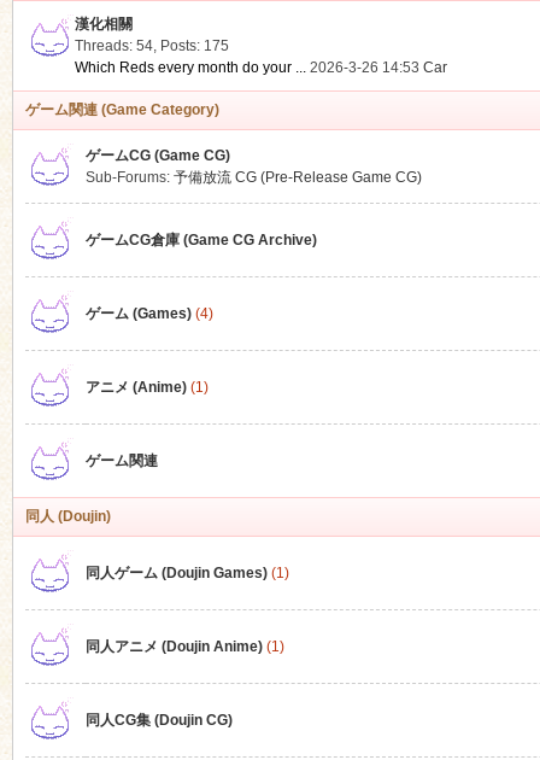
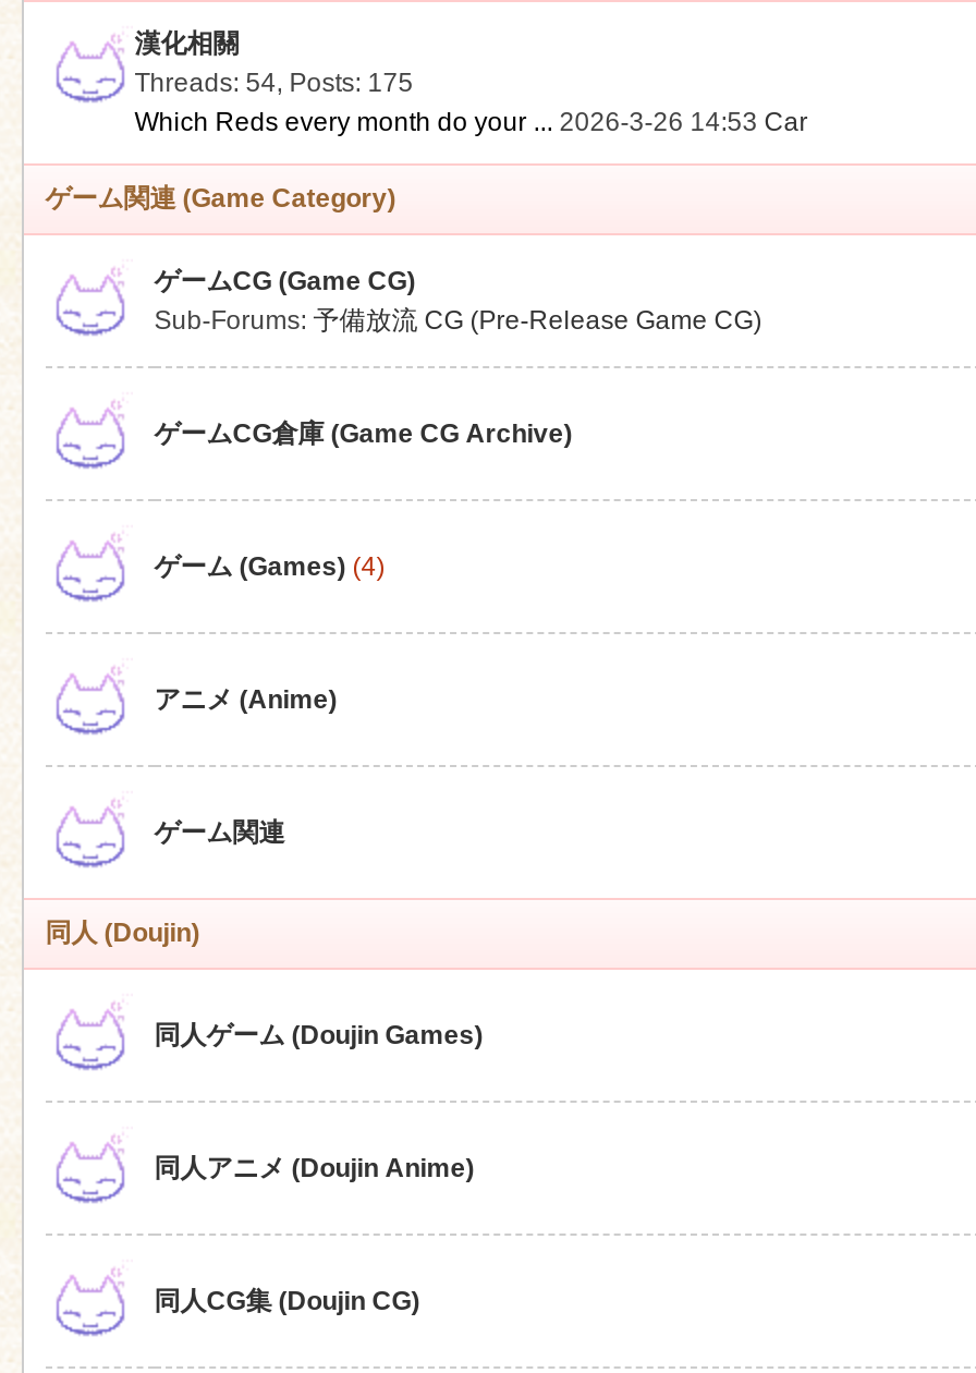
- アニメ (Anime) (1)
+ アニメ (Anime)

- 同人ゲーム (Doujin Games) (1)
+ 同人ゲーム (Doujin Games)

- 同人アニメ (Doujin Anime) (1)
+ 同人アニメ (Doujin Anime)
